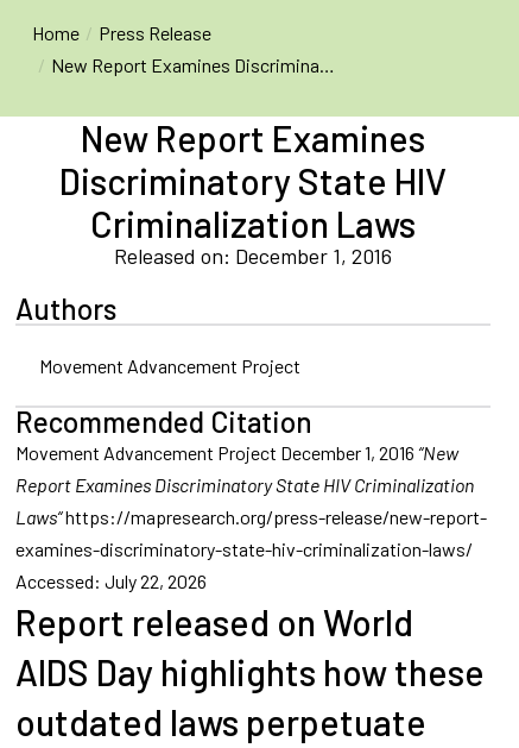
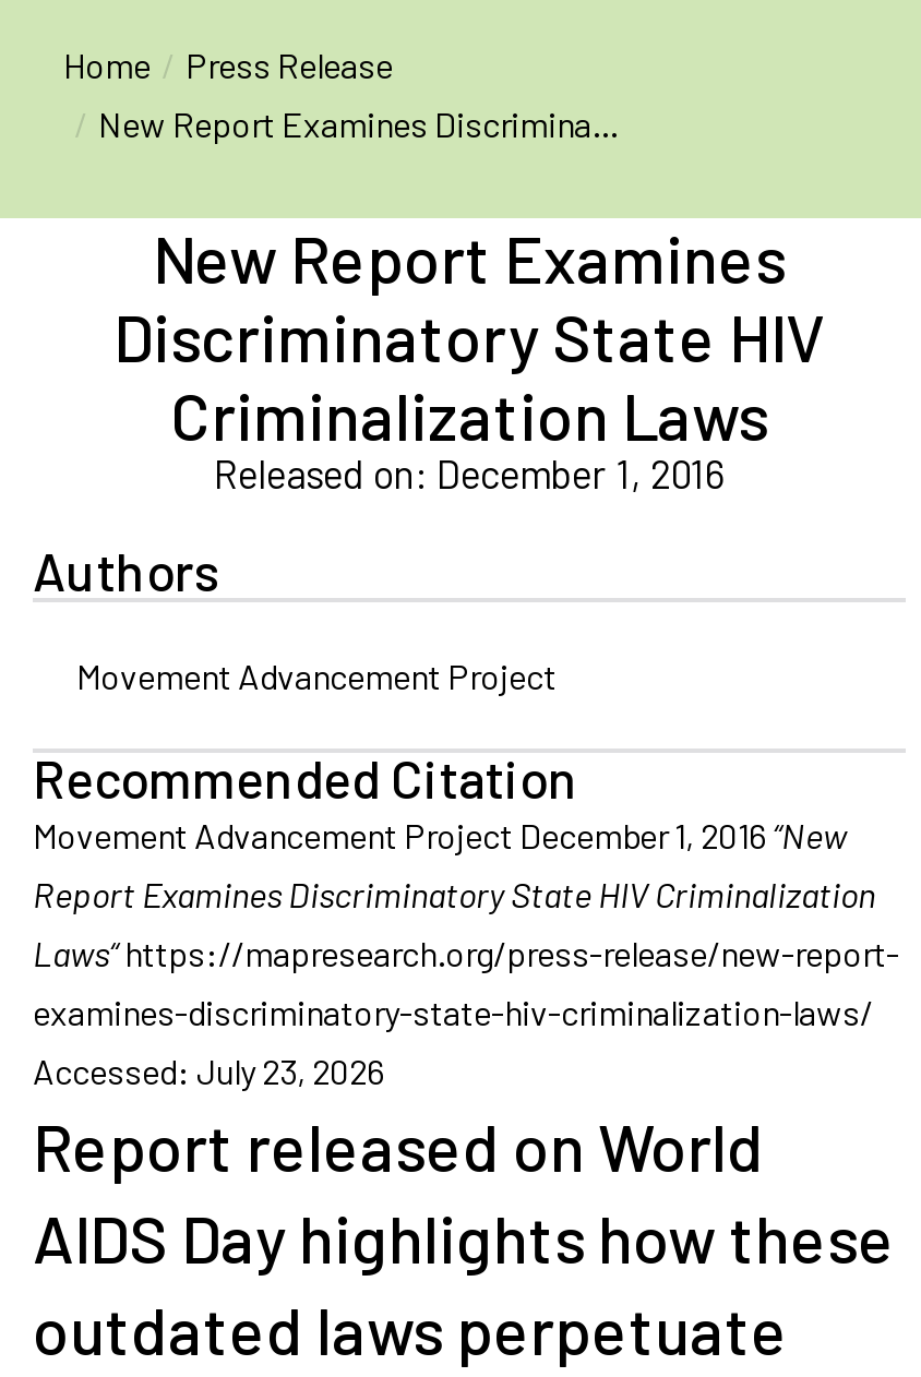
- Accessed: July 22, 2026
+ Accessed: July 23, 2026
